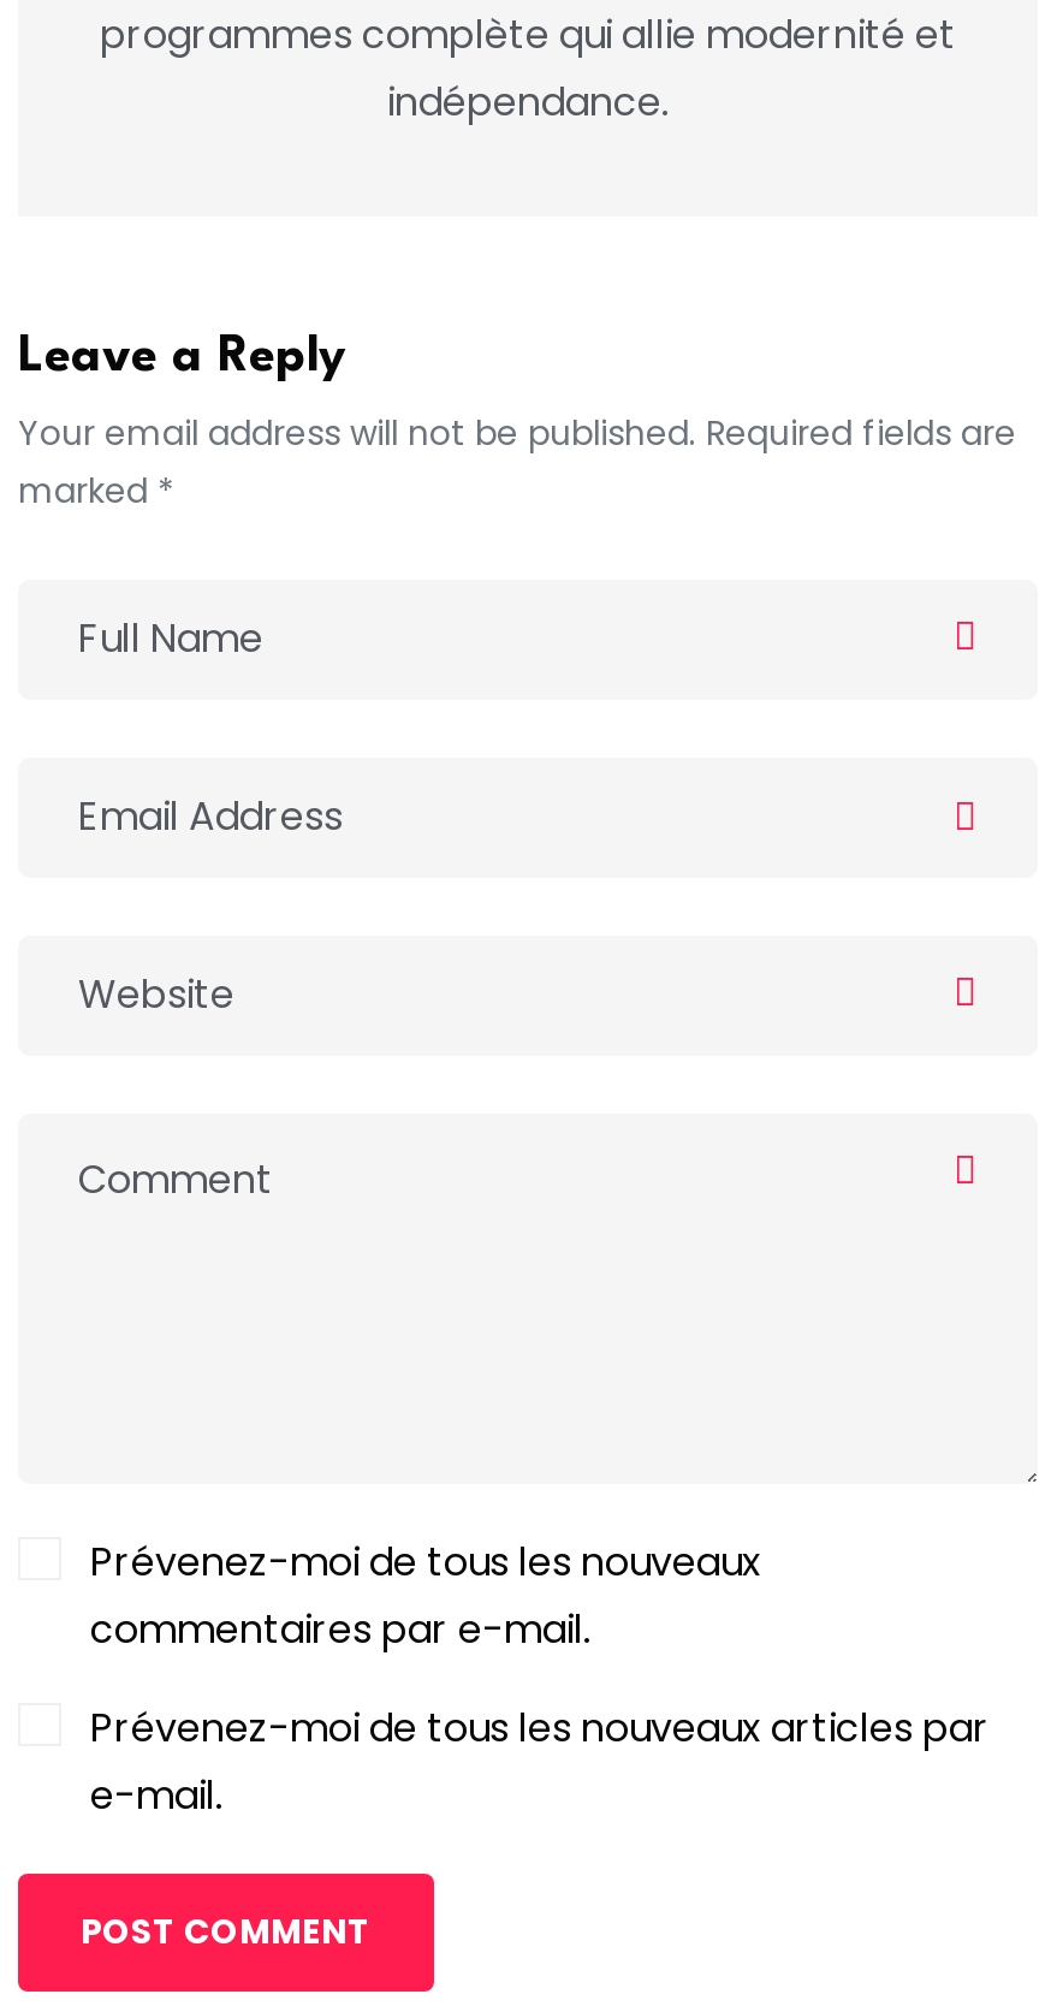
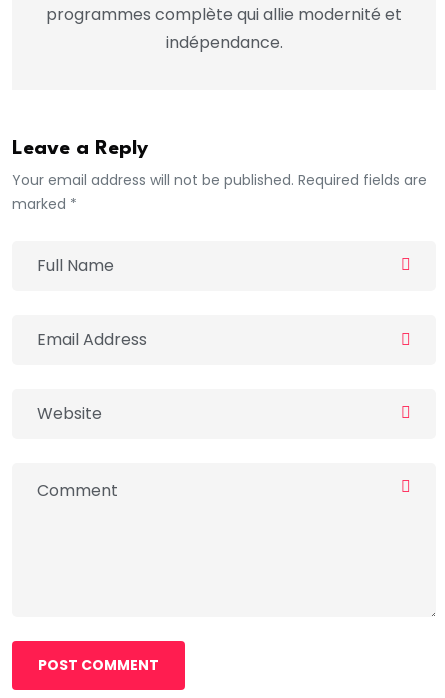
- Prévenez-moi de tous les nouveaux
- commentaires par e-mail.
- Prévenez-moi de tous les nouveaux articles par
- e-mail.
